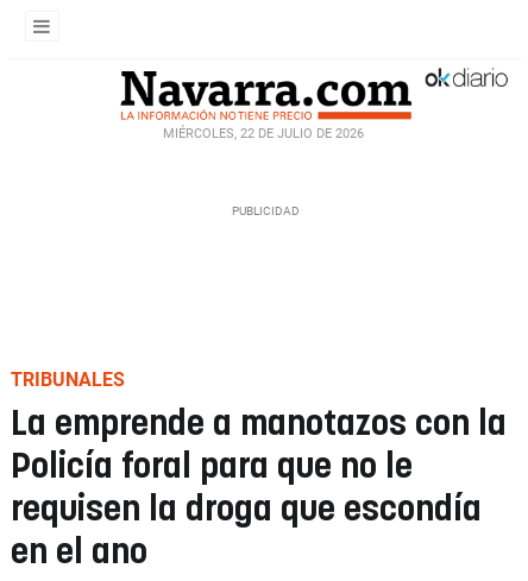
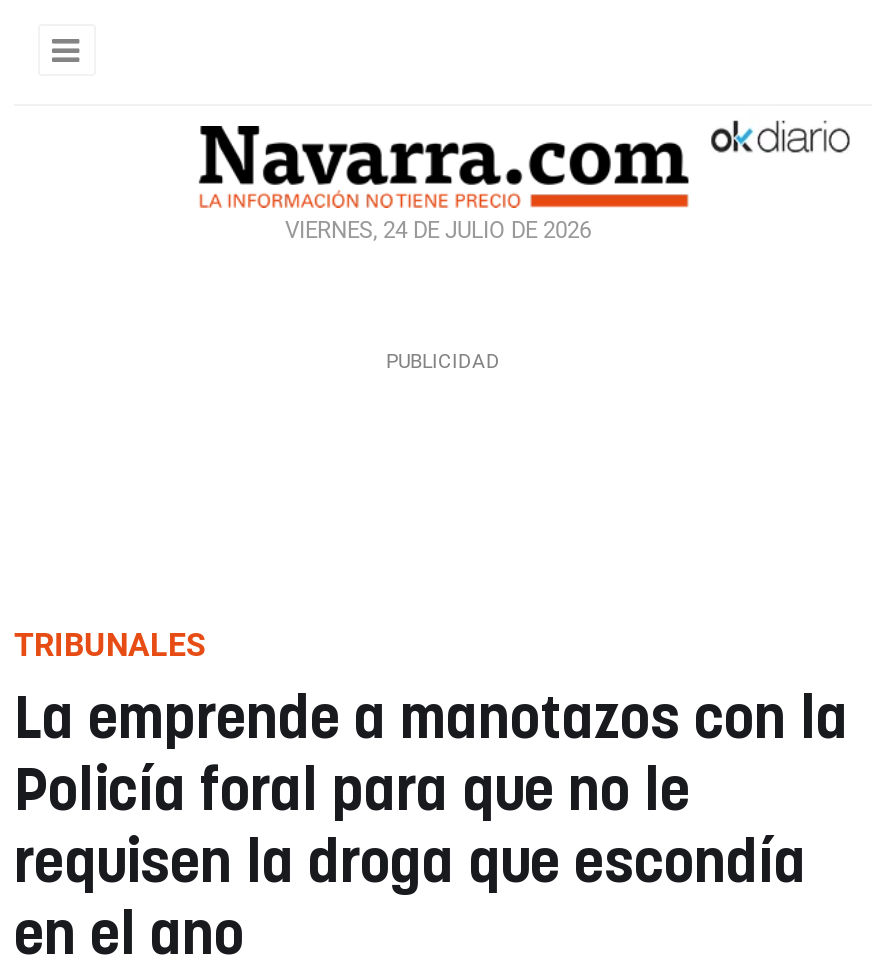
- MIÉRCOLES, 22 DE JULIO DE 2026
+ VIERNES, 24 DE JULIO DE 2026
